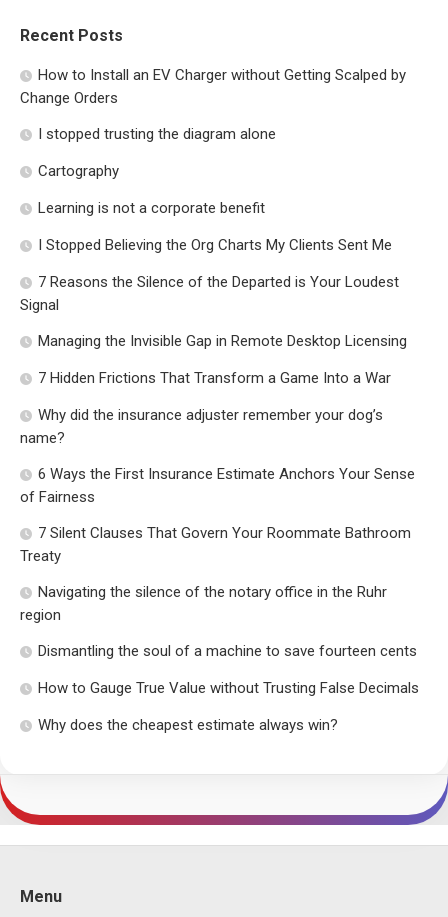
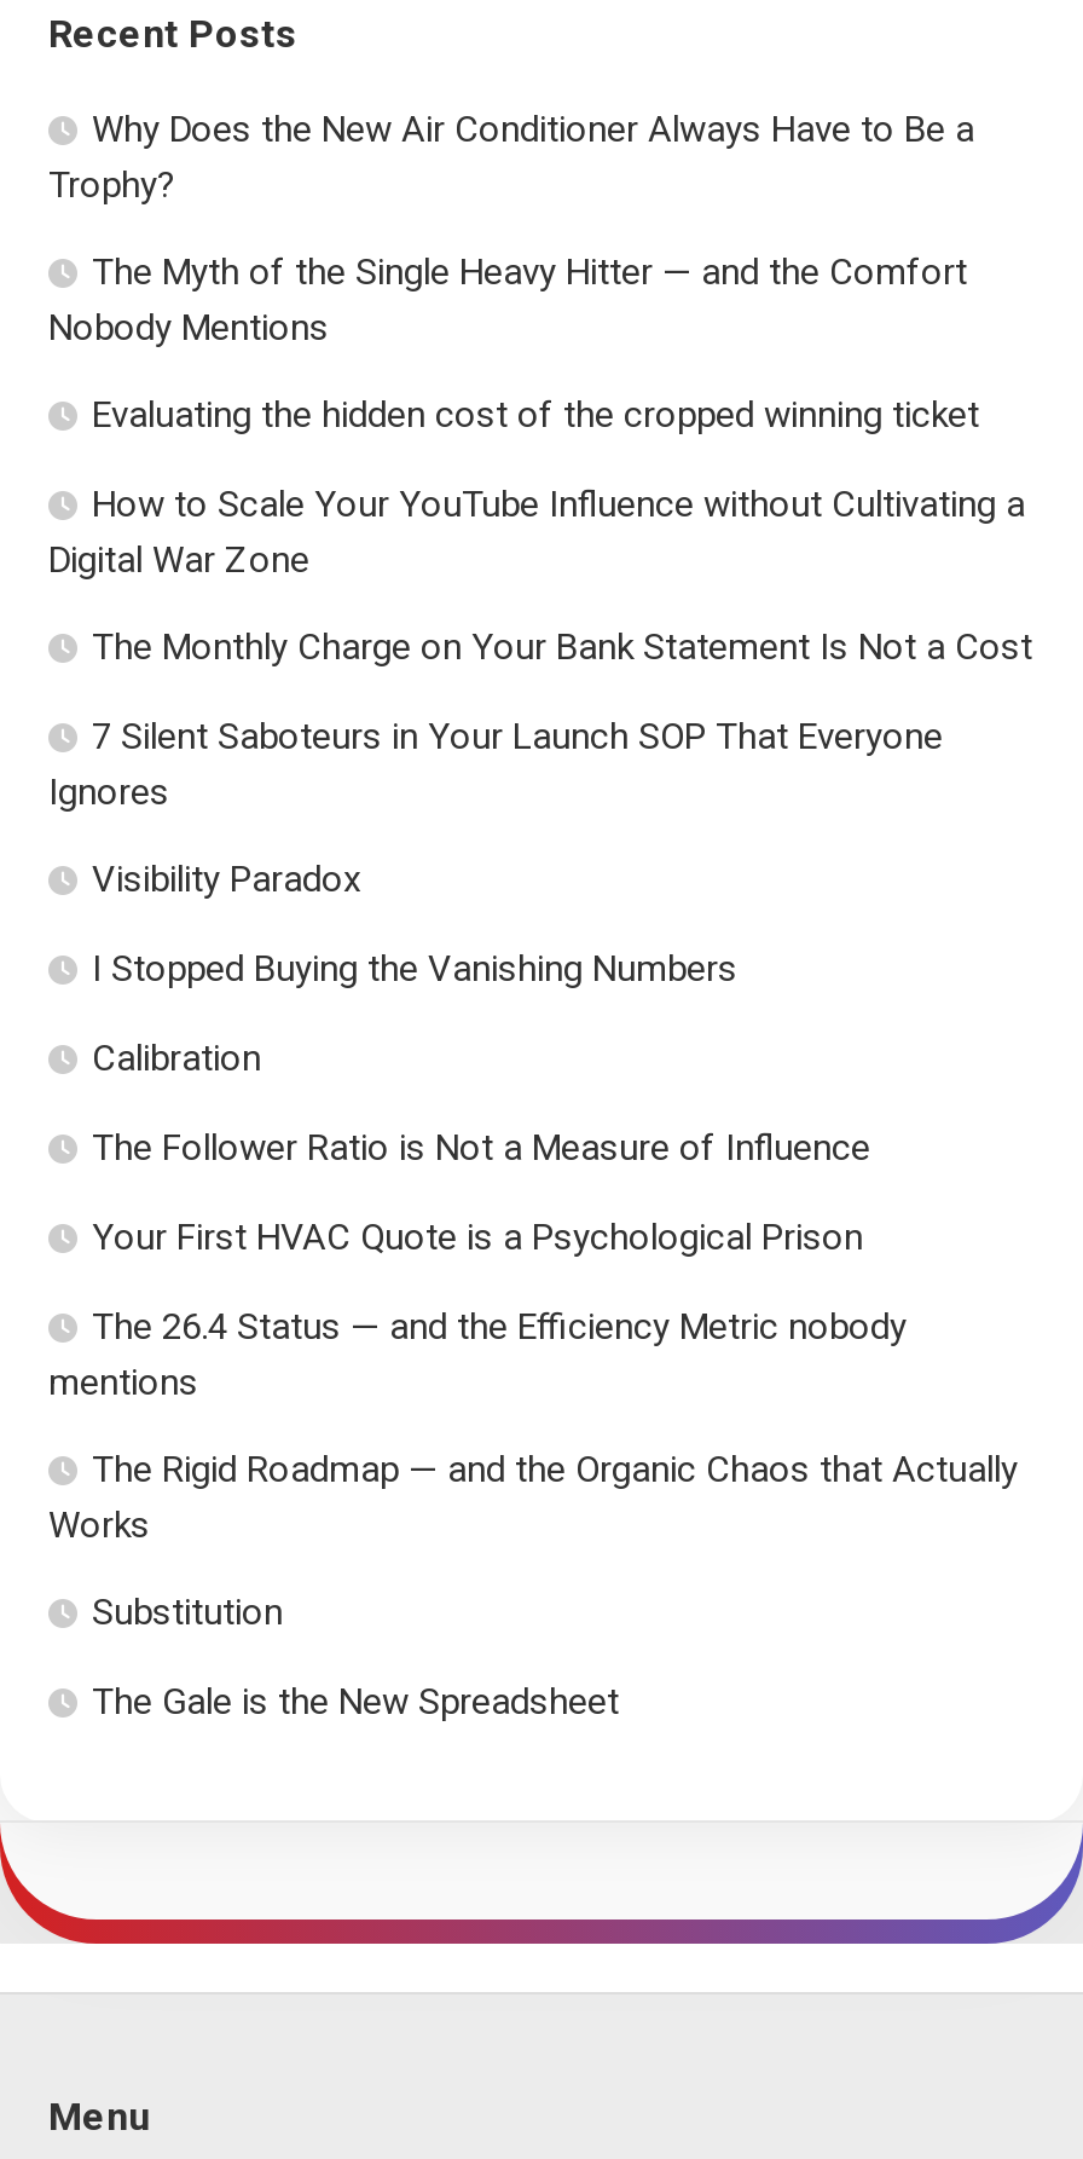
- How to Install an EV Charger without Getting Scalped by
- Change Orders
+ Why Does the New Air Conditioner Always Have to Be a
+ Trophy?

- I stopped trusting the diagram alone
+ The Myth of the Single Heavy Hitter — and the Comfort
+ Nobody Mentions

- Cartography
+ Evaluating the hidden cost of the cropped winning ticket

- Learning is not a corporate benefit
+ How to Scale Your YouTube Influence without Cultivating a
+ Digital War Zone

- I Stopped Believing the Org Charts My Clients Sent Me
+ The Monthly Charge on Your Bank Statement Is Not a Cost

- 7 Reasons the Silence of the Departed is Your Loudest
- Signal
+ 7 Silent Saboteurs in Your Launch SOP That Everyone
+ Ignores

- Managing the Invisible Gap in Remote Desktop Licensing
+ Visibility Paradox

- 7 Hidden Frictions That Transform a Game Into a War
+ I Stopped Buying the Vanishing Numbers

- Why did the insurance adjuster remember your dog’s
- name?
+ Calibration

- 6 Ways the First Insurance Estimate Anchors Your Sense
- of Fairness
+ The Follower Ratio is Not a Measure of Influence

- 7 Silent Clauses That Govern Your Roommate Bathroom
- Treaty
+ Your First HVAC Quote is a Psychological Prison

- Navigating the silence of the notary office in the Ruhr
- region
+ The 26.4 Status — and the Efficiency Metric nobody
+ mentions

- Dismantling the soul of a machine to save fourteen cents
+ The Rigid Roadmap — and the Organic Chaos that Actually
+ Works

- How to Gauge True Value without Trusting False Decimals
+ Substitution

- Why does the cheapest estimate always win?
+ The Gale is the New Spreadsheet
